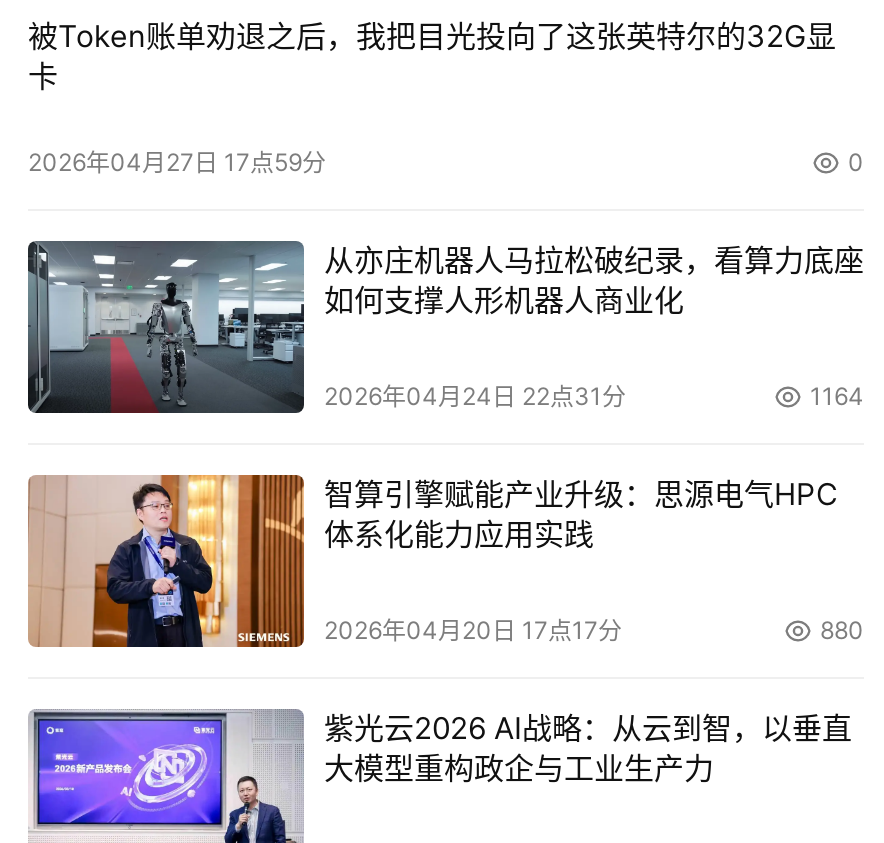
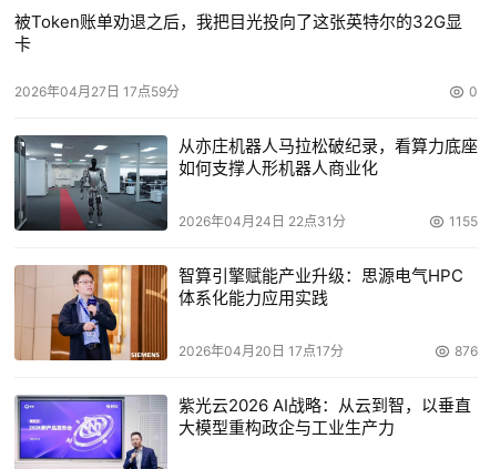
- 1164
+ 1155

- 880
+ 876
